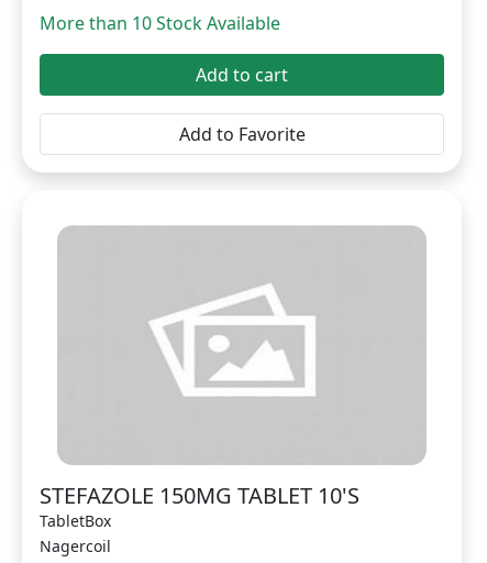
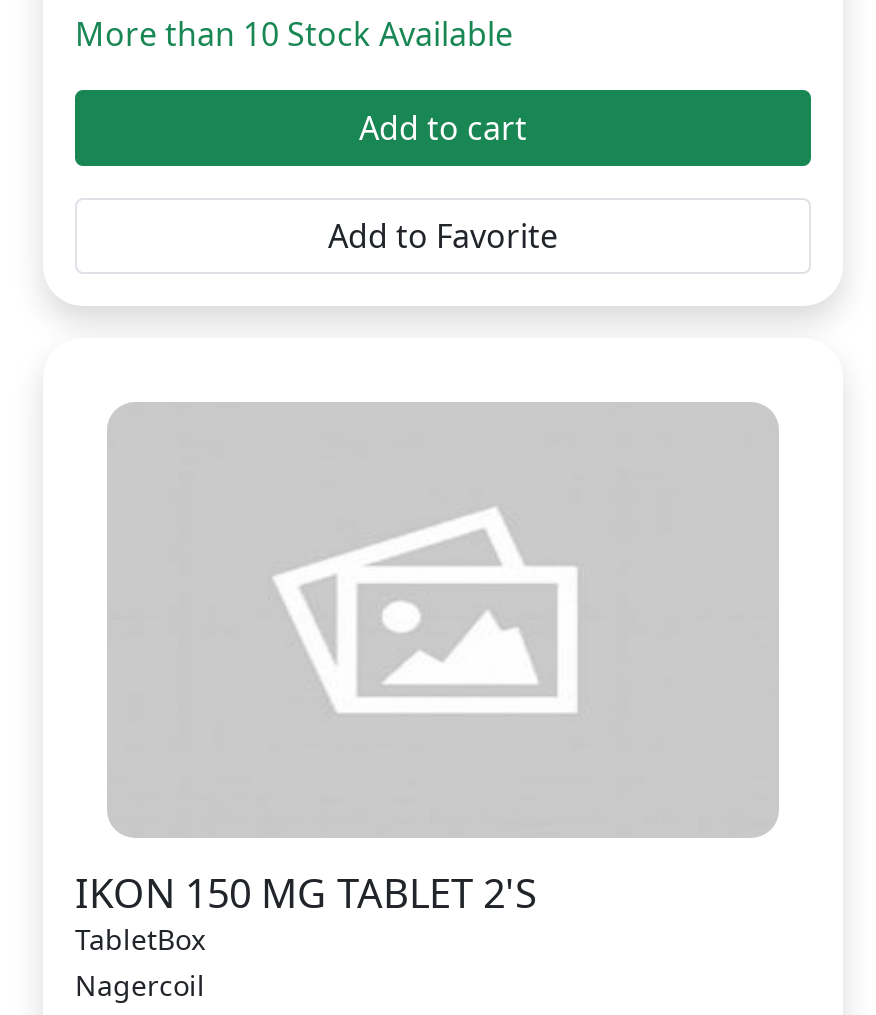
- STEFAZOLE 150MG TABLET 10'S
+ IKON 150 MG TABLET 2'S
